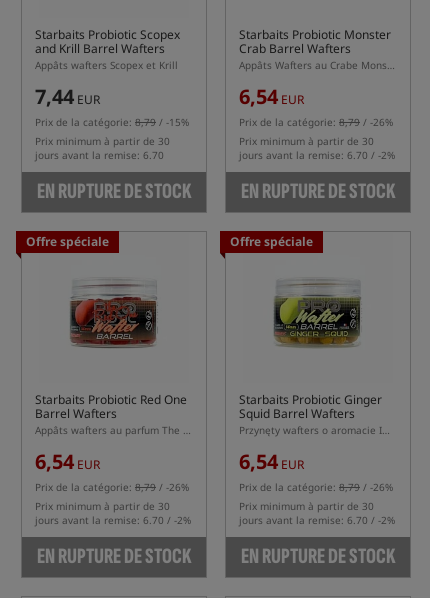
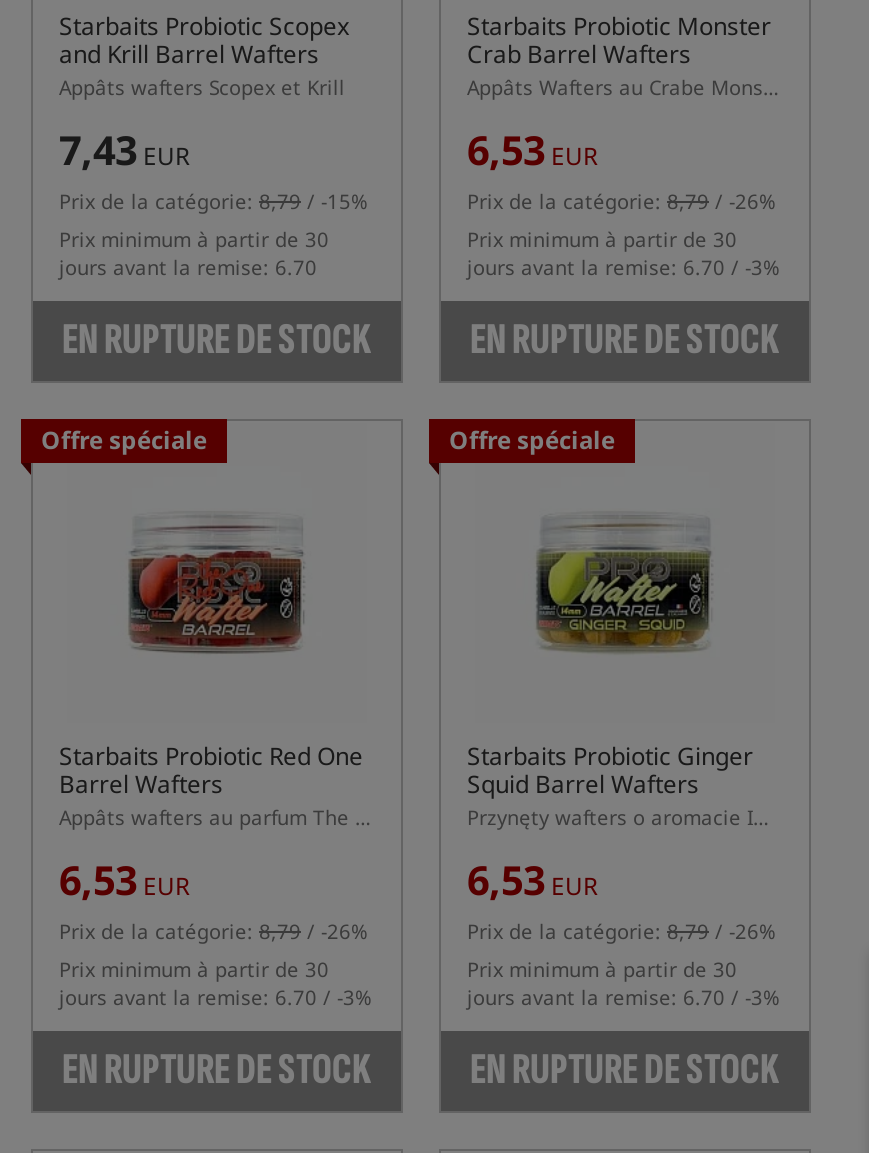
- 7,44EUR
+ 7,43EUR

- 6,54EUR
+ 6,53EUR

- jours avant la remise: 6.70 / -2%
+ jours avant la remise: 6.70 / -3%

- 6,54EUR
+ 6,53EUR

- 6,54EUR
+ 6,53EUR

- jours avant la remise: 6.70 / -2%
+ jours avant la remise: 6.70 / -3%

- jours avant la remise: 6.70 / -2%
+ jours avant la remise: 6.70 / -3%
